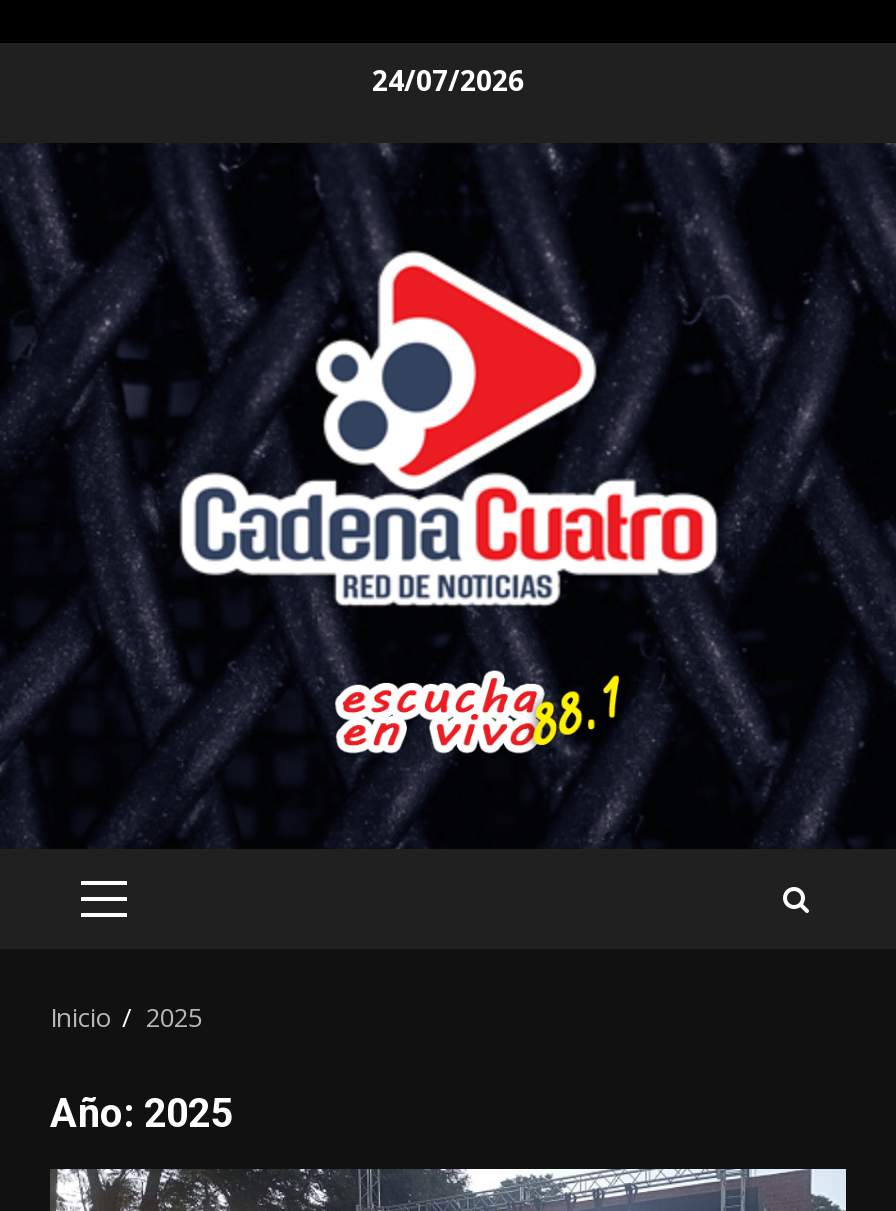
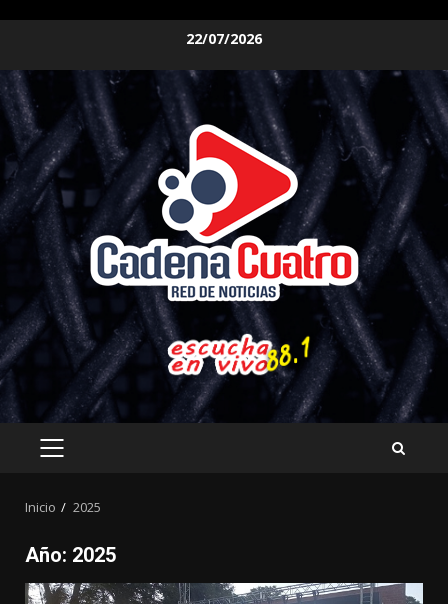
- 24/07/2026
+ 22/07/2026
